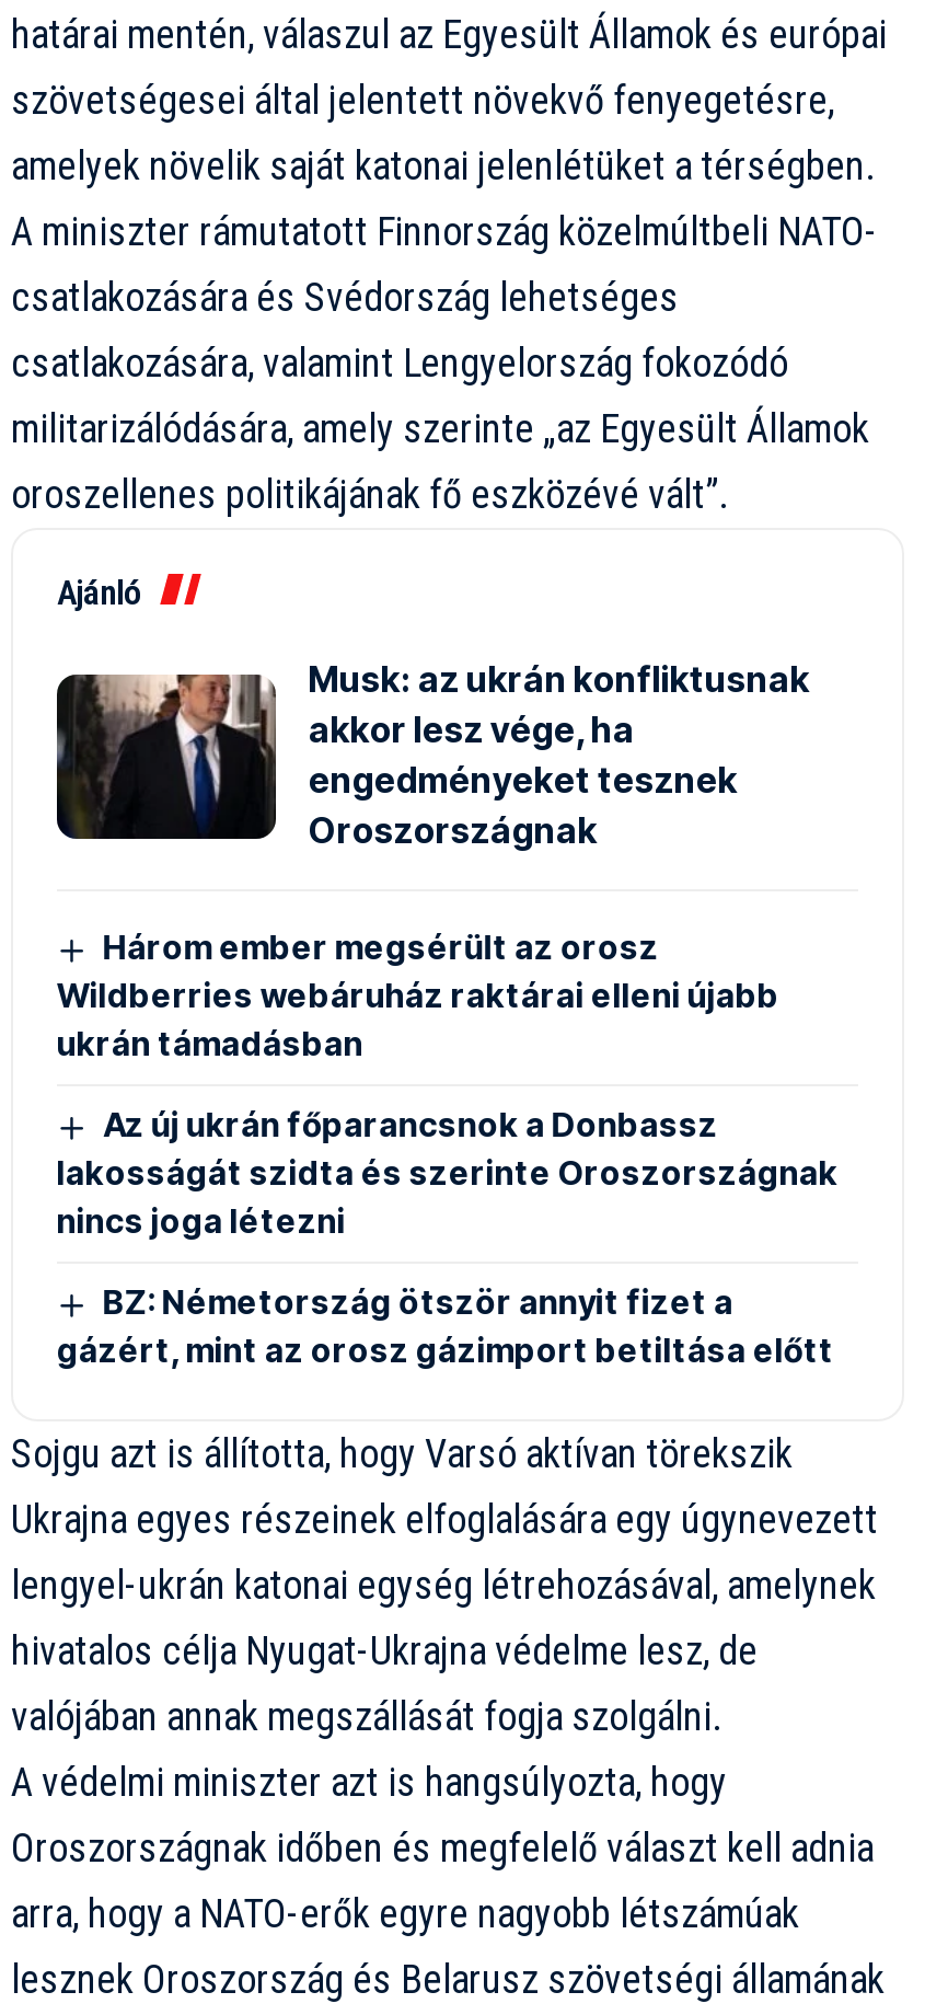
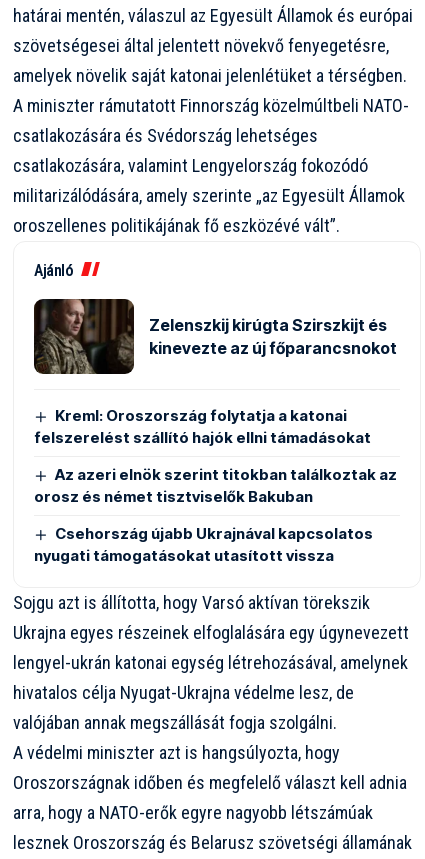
- [image]
- Musk: az ukrán konfliktusnak
- akkor lesz vége, ha
- engedményeket tesznek
- Oroszországnak
+ [image]
+ Zelenszkij kirúgta Szirszkijt és
+ kinevezte az új főparancsnokot

- Három ember megsérült az orosz
- Wildberries webáruház raktárai elleni újabb
- ukrán támadásban
+ Kreml: Oroszország folytatja a katonai
+ felszerelést szállító hajók ellni támadásokat

- Az új ukrán főparancsnok a Donbassz
- lakosságát szidta és szerinte Oroszországnak
- nincs joga létezni
+ Az azeri elnök szerint titokban találkoztak az
+ orosz és német tisztviselők Bakuban

- BZ: Németország ötször annyit fizet a
- gázért, mint az orosz gázimport betiltása előtt
+ Csehország újabb Ukrajnával kapcsolatos
+ nyugati támogatásokat utasított vissza
